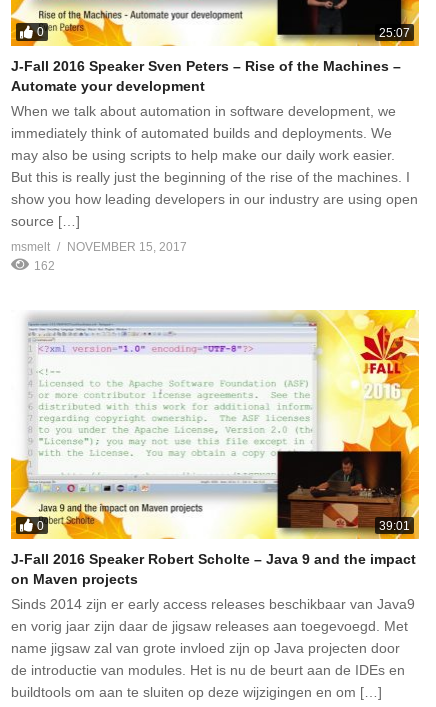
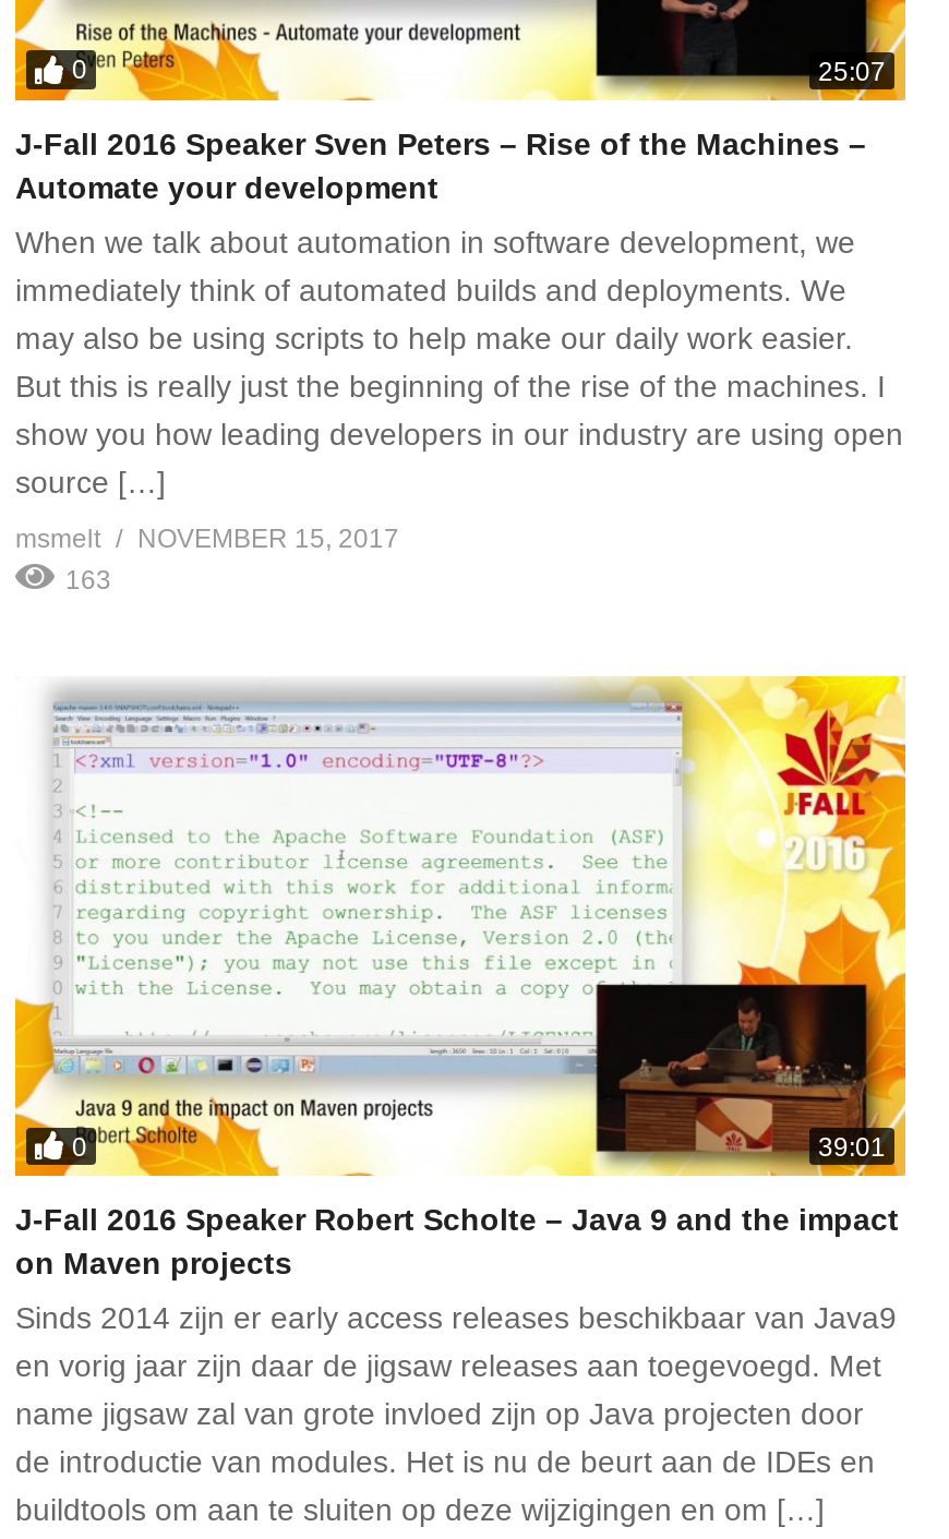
- 162
+ 163
